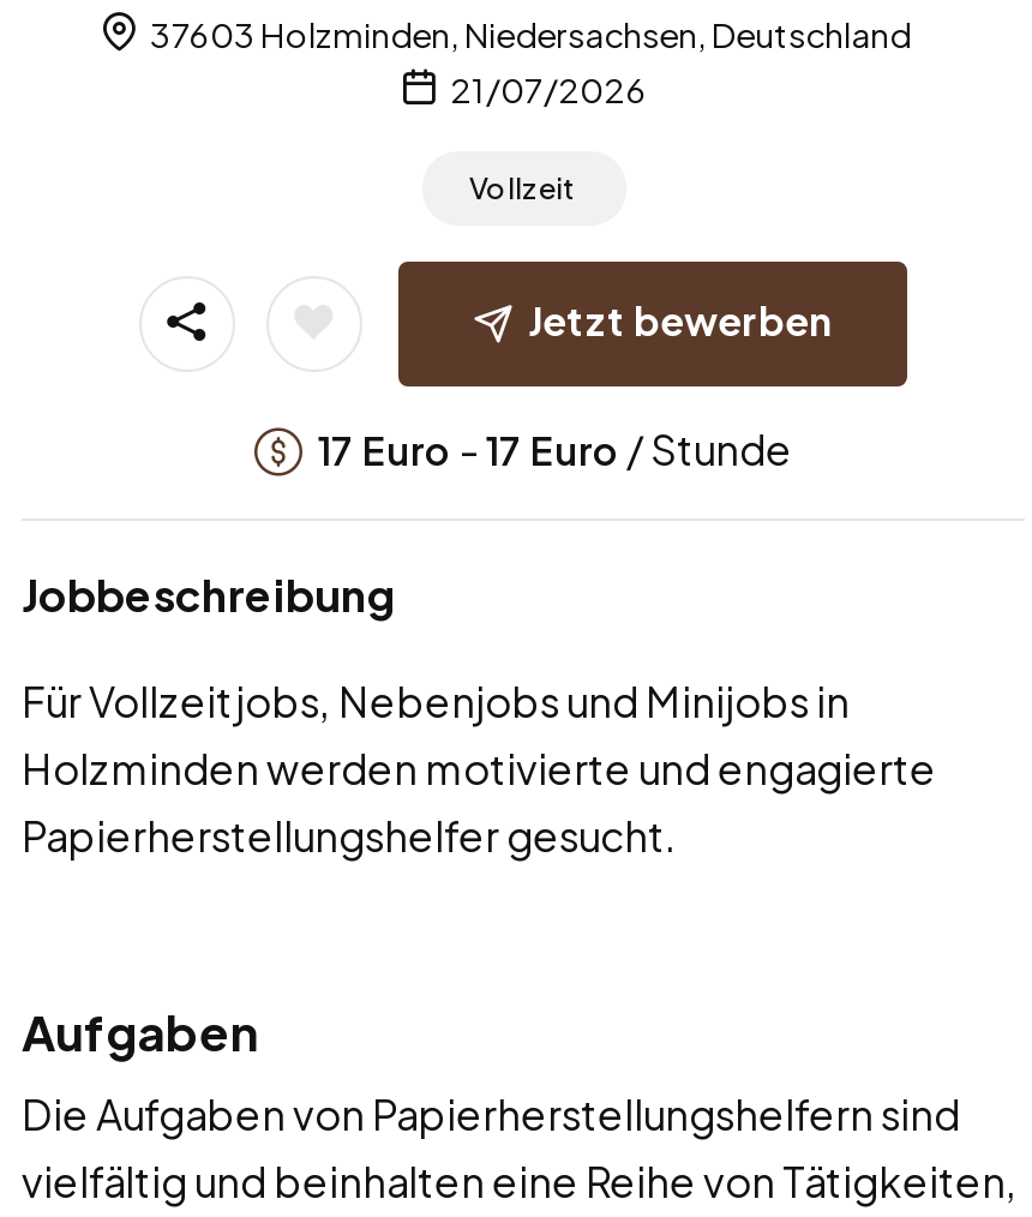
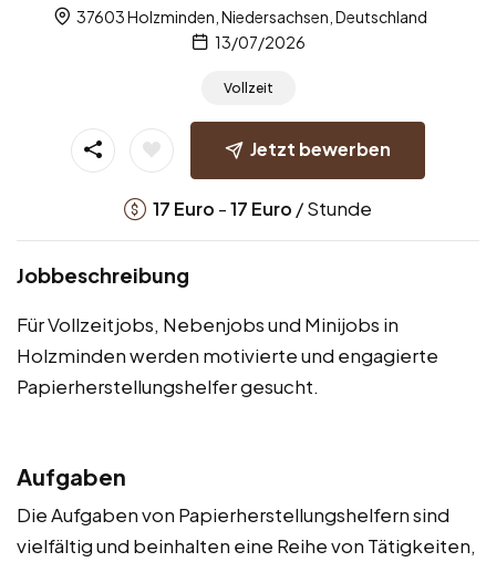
- 21/07/2026
+ 13/07/2026
